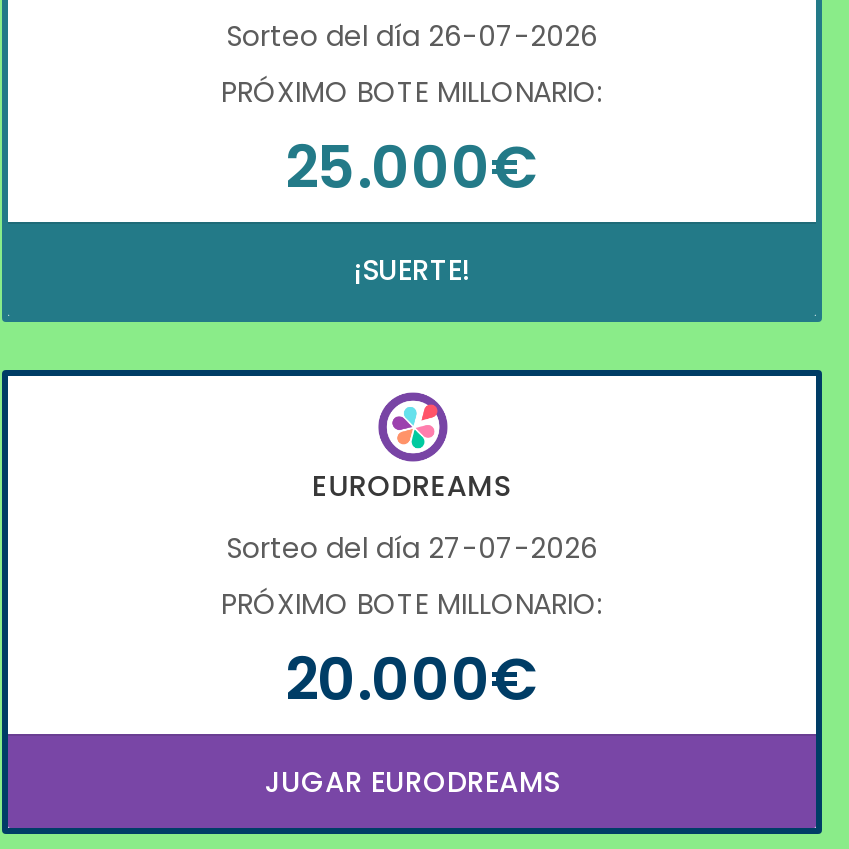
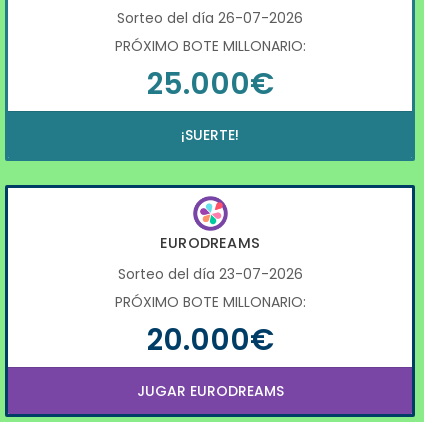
- Sorteo del día 27-07-2026
+ Sorteo del día 23-07-2026
